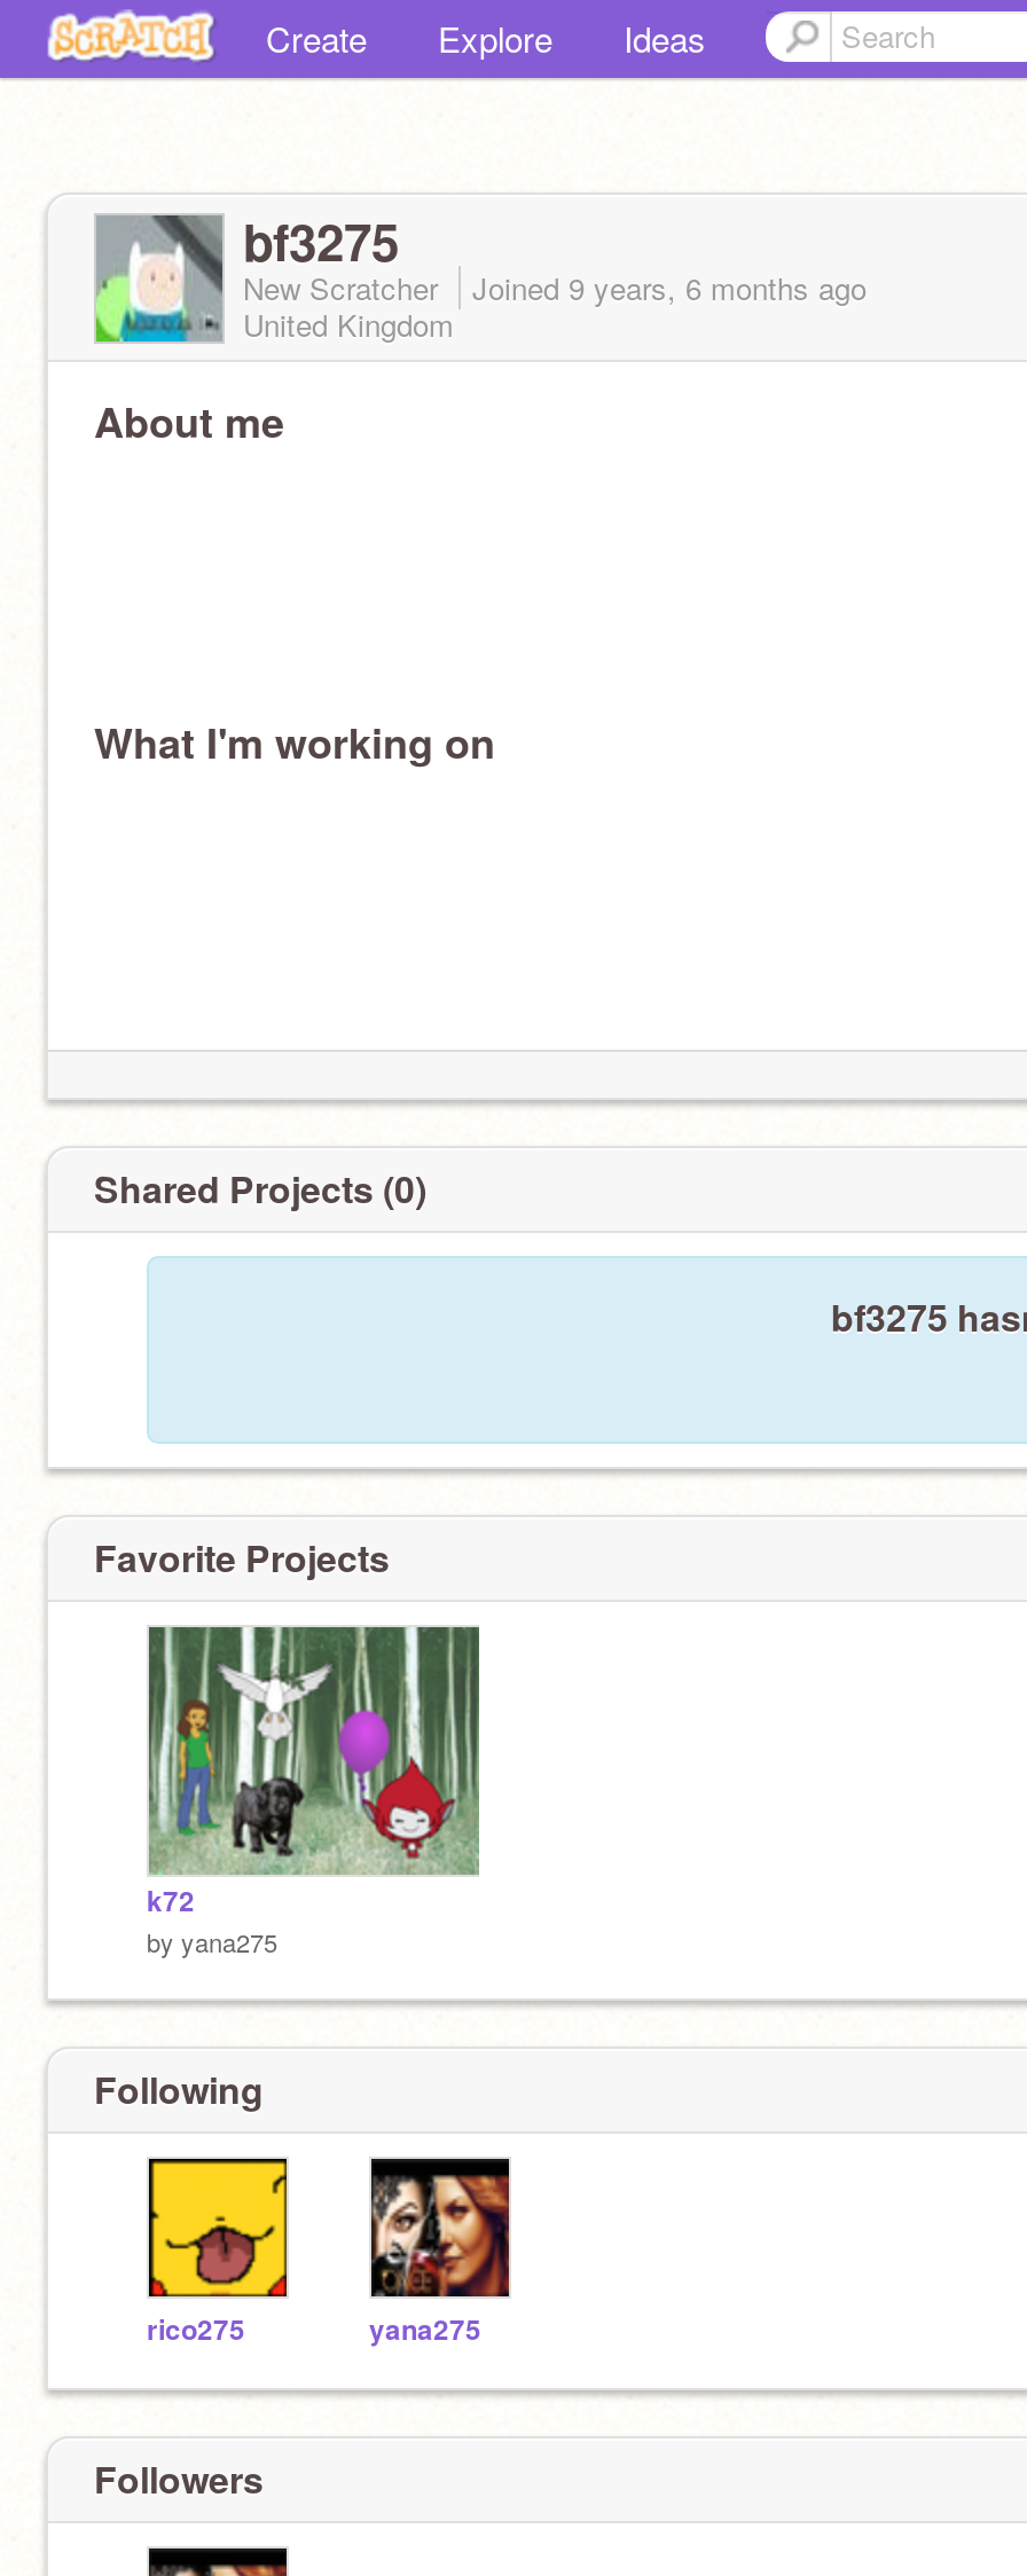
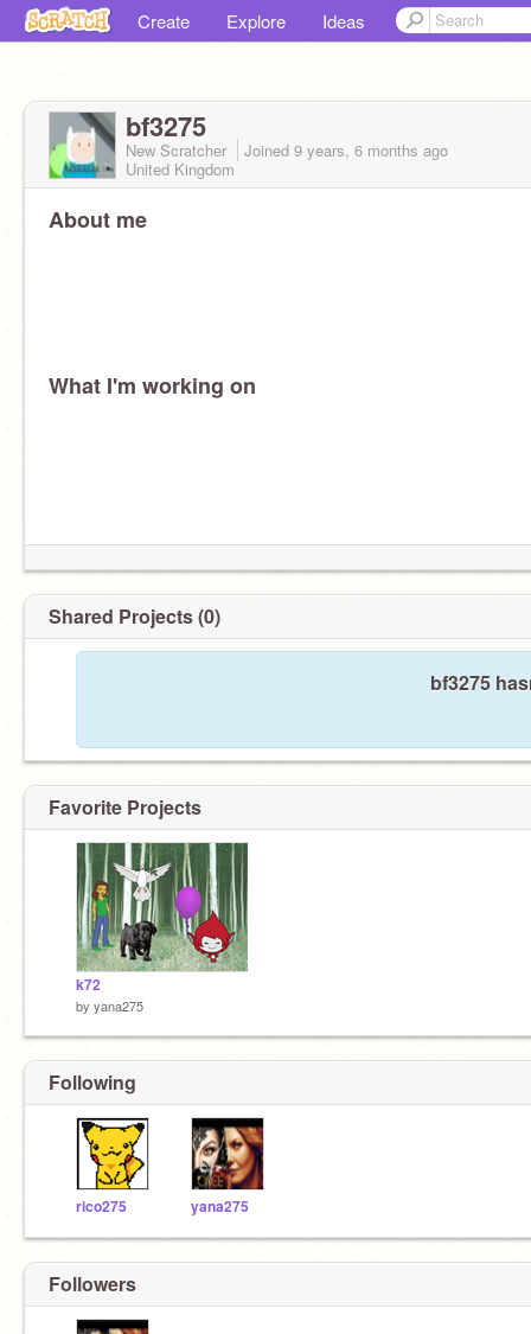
- [image]
+ [image]
